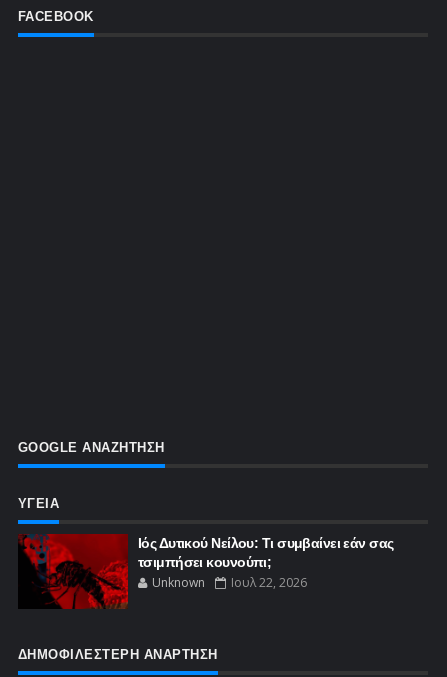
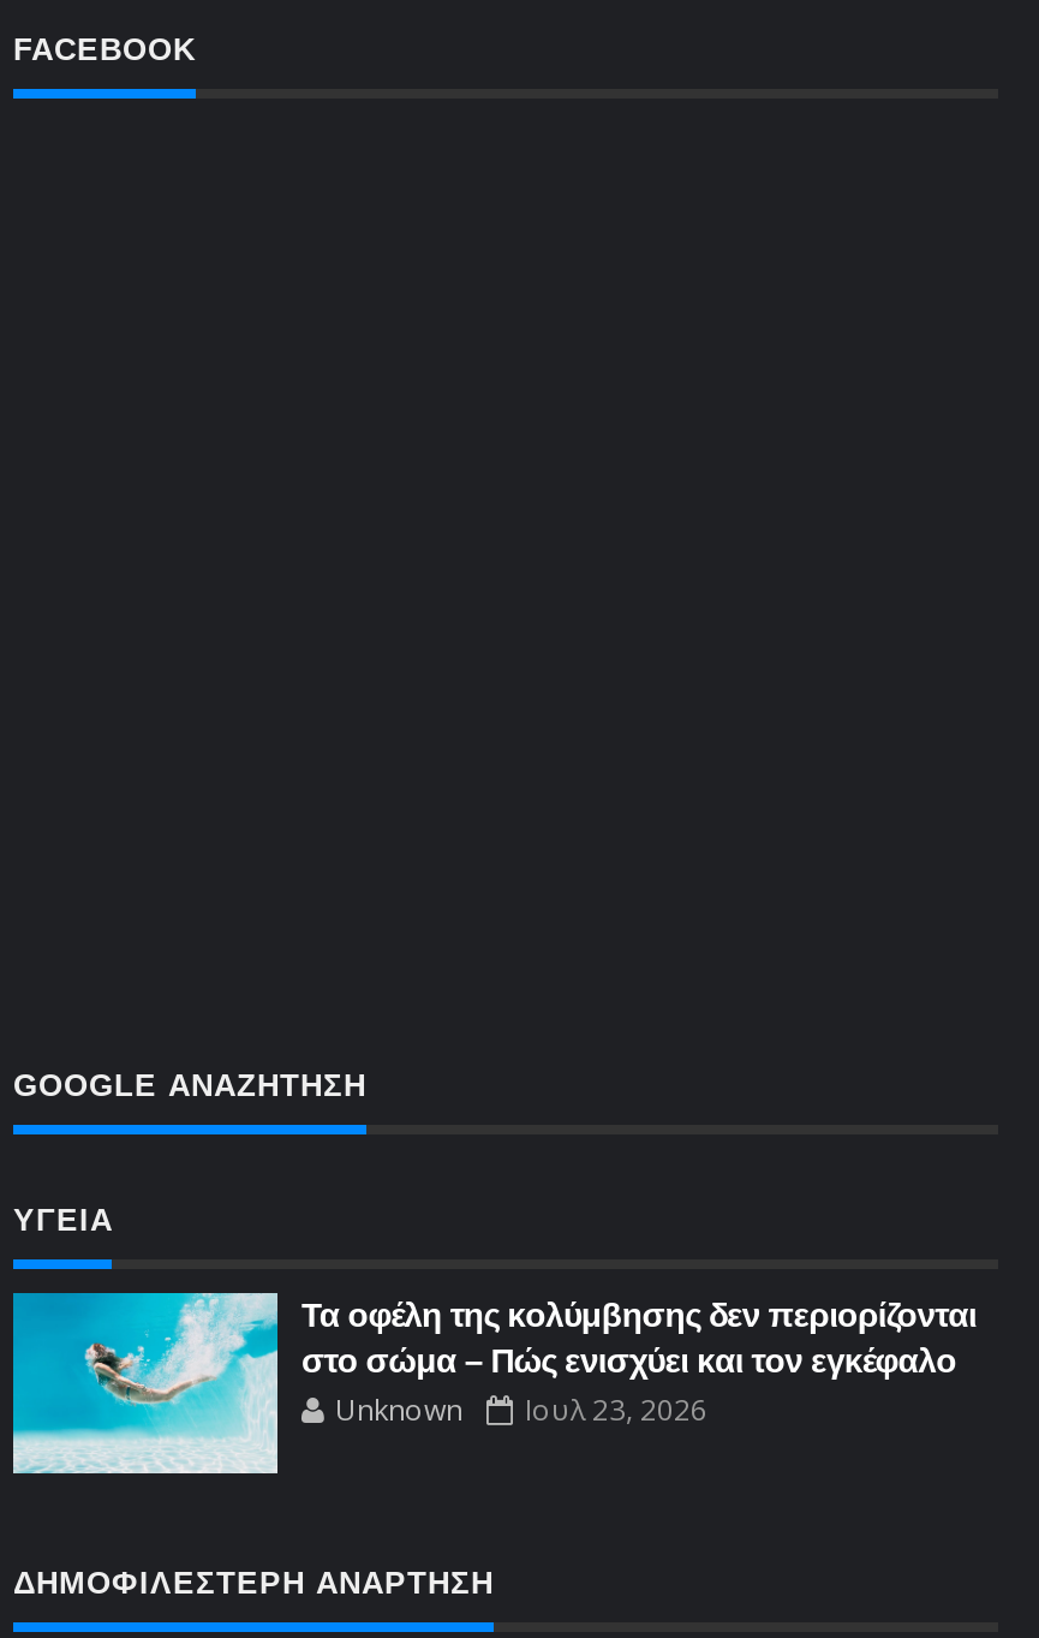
- [image]
- Ιός Δυτικού Νείλου: Τι συμβαίνει εάν σας
- τσιμπήσει κουνούπι;
+ [image]
+ Τα οφέλη της κολύμβησης δεν περιορίζονται
+ στο σώμα – Πώς ενισχύει και τον εγκέφαλο

- Unknown Ιουλ 22, 2026
+ Unknown Ιουλ 23, 2026
